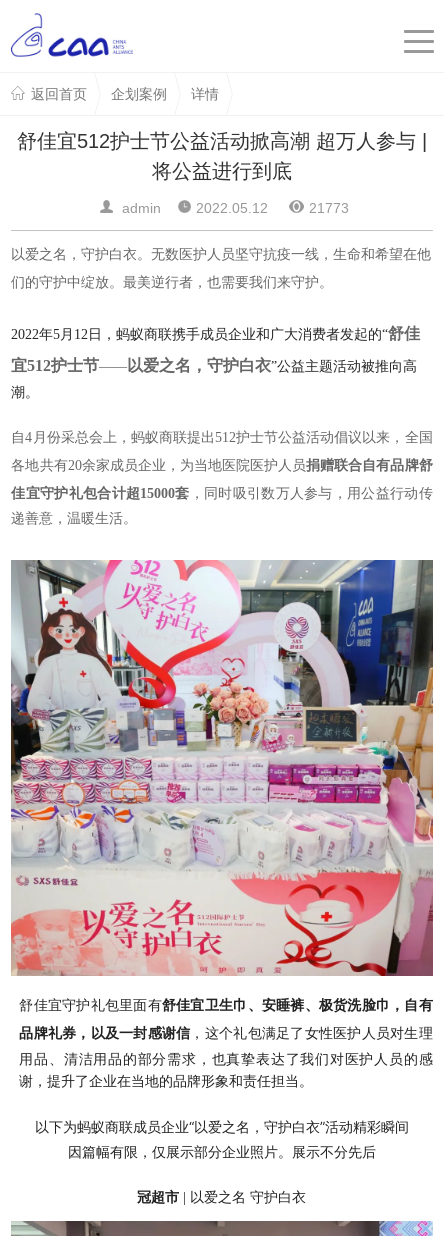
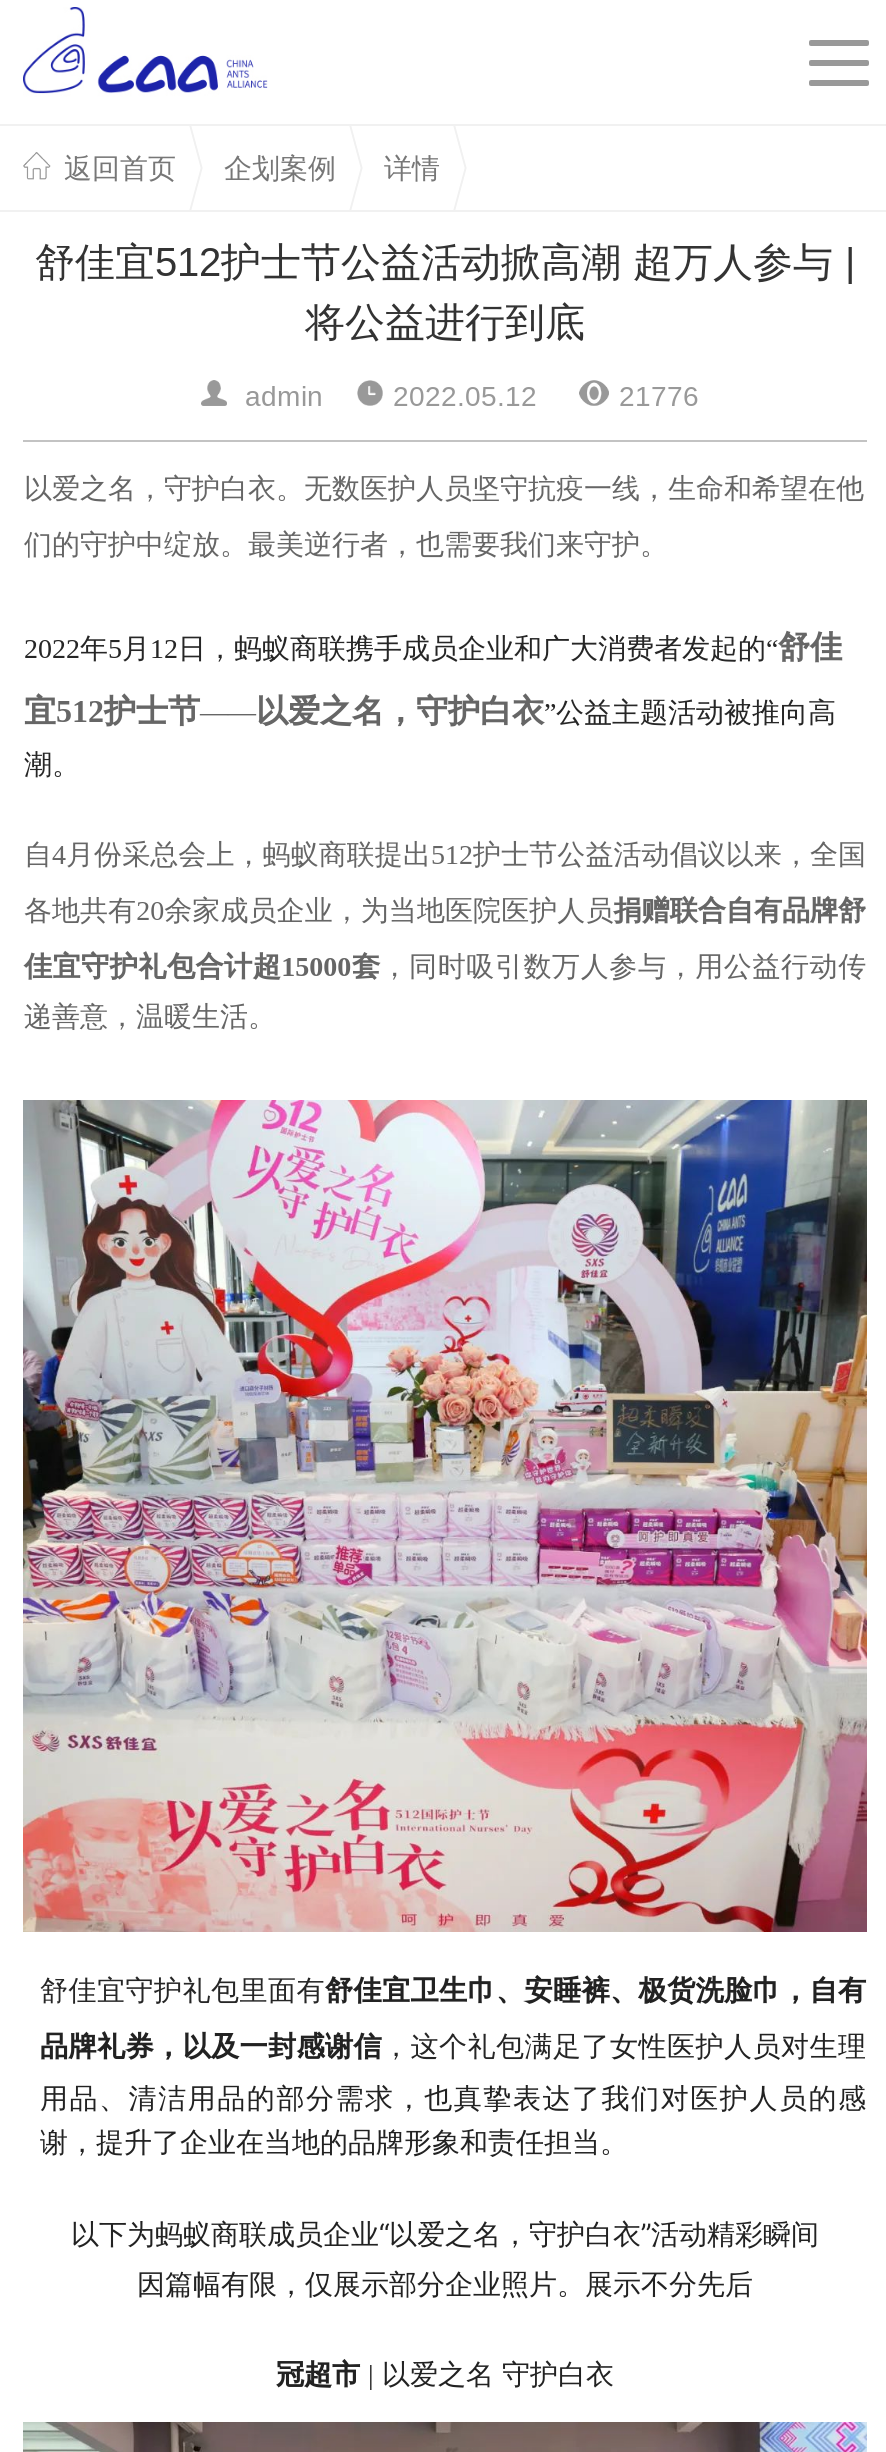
- admin 2022.05.12 21773
+ admin 2022.05.12 21776
